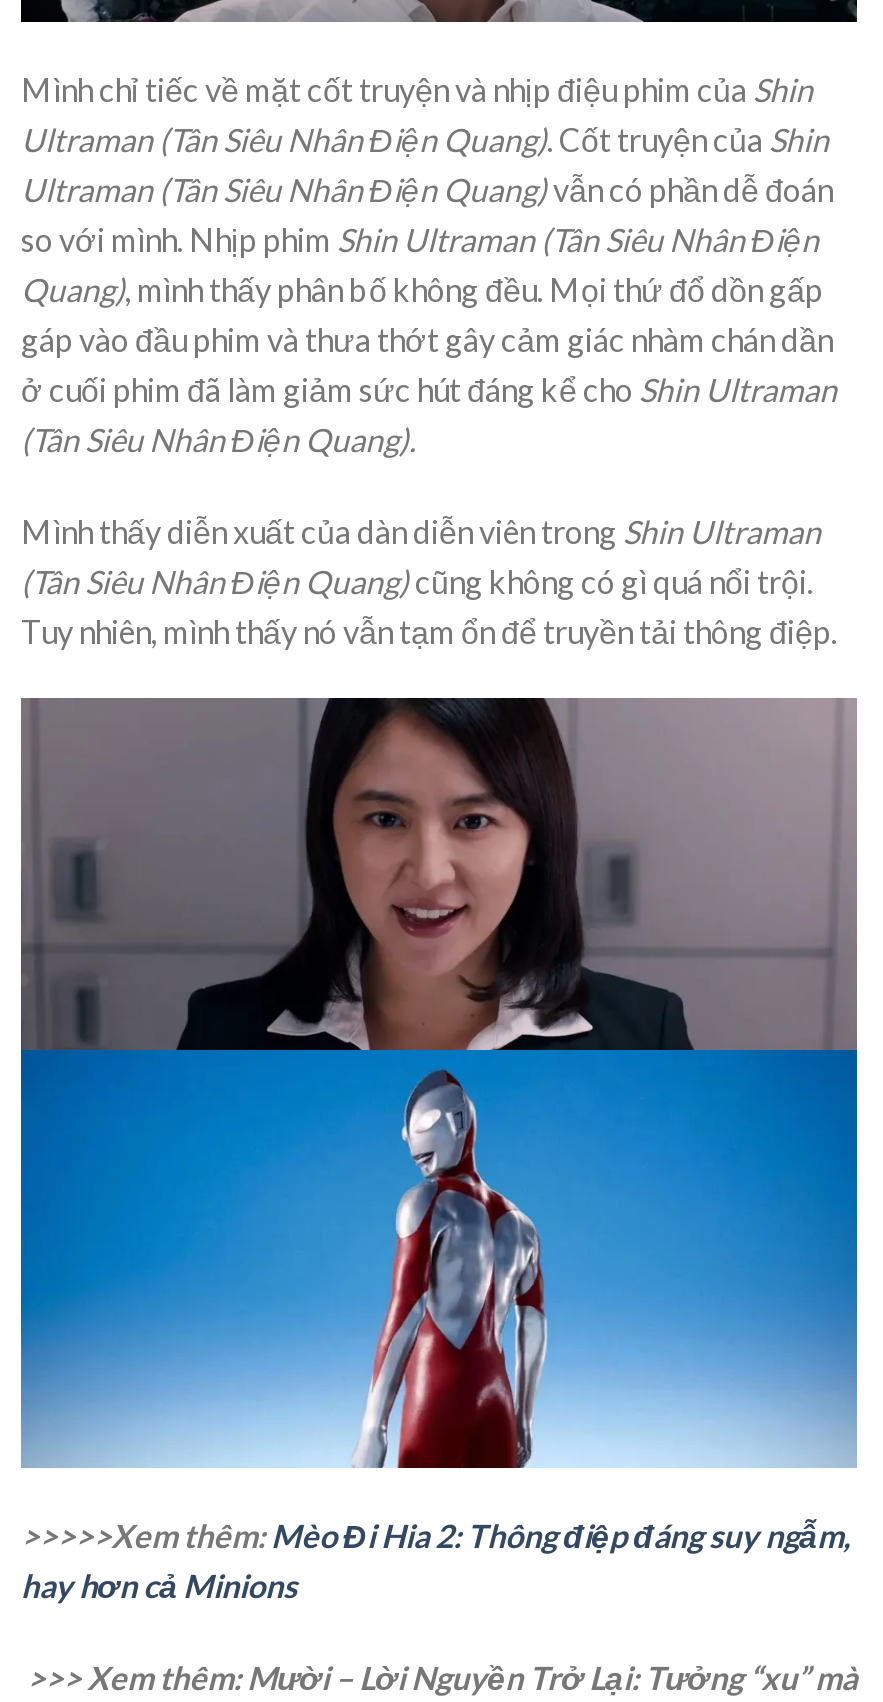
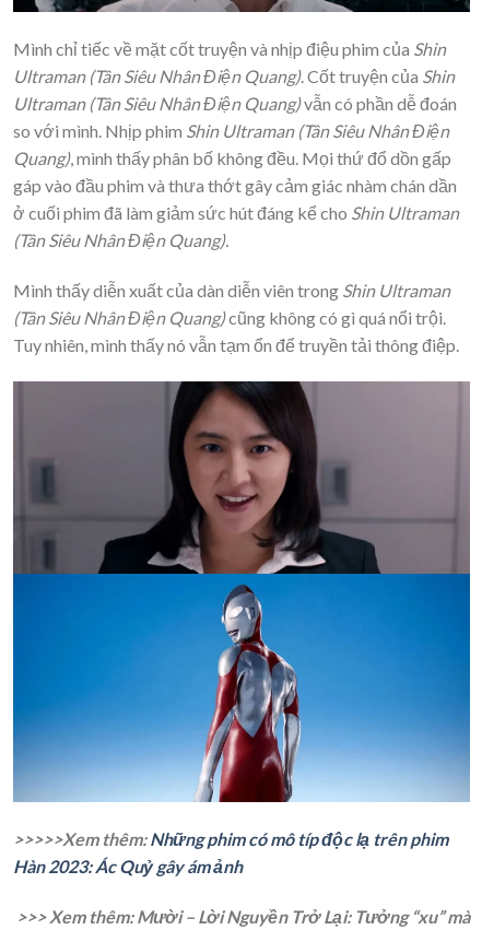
- >>>>>Xem thêm: Mèo Đi Hia 2: Thông điệp đáng suy ngẫm,
- hay hơn cả Minions
+ >>>>>Xem thêm: Những phim có mô típ độc lạ trên phim
+ Hàn 2023: Ác Quỷ gây ám ảnh
